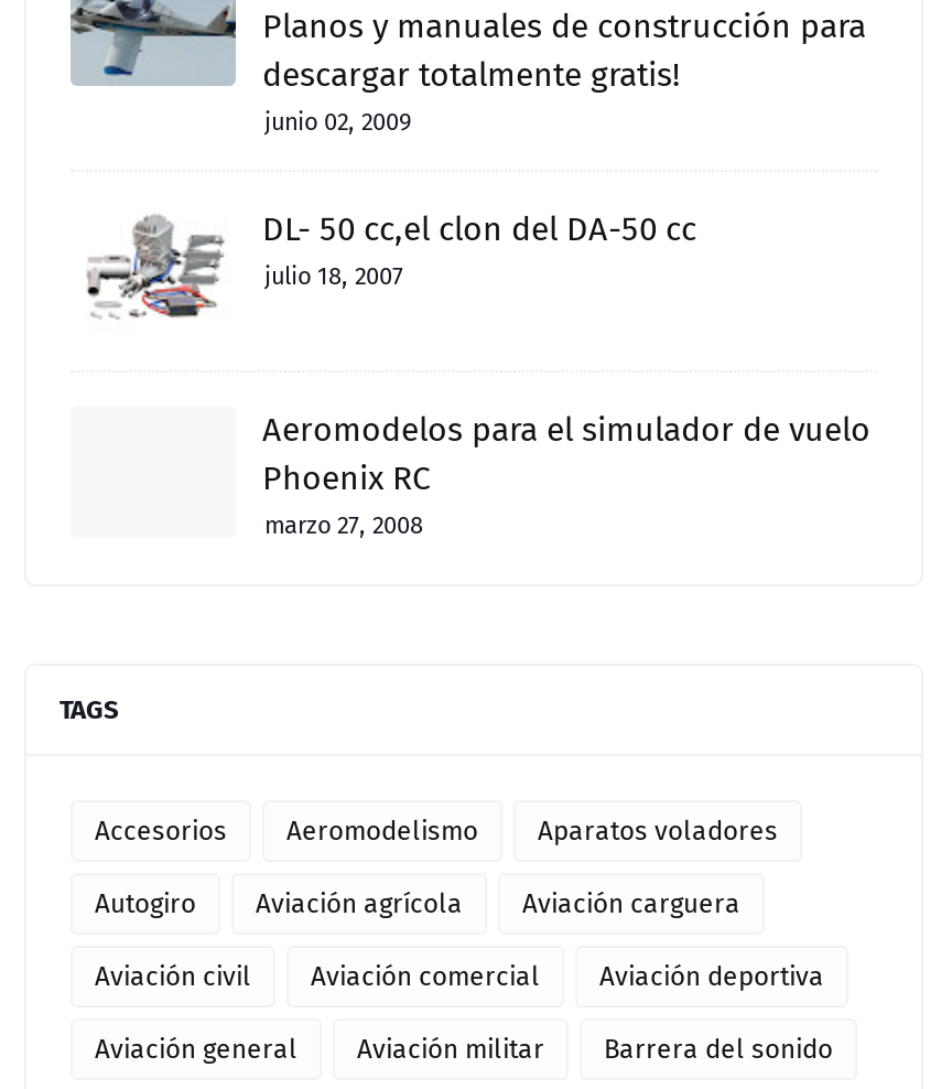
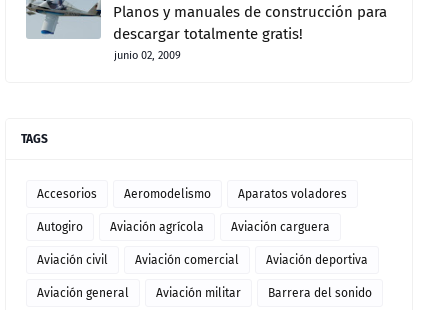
- [image]
- DL- 50 cc,el clon del DA-50 cc
- julio 18, 2007

- Aeromodelos para el simulador de vuelo
- Phoenix RC
- marzo 27, 2008
